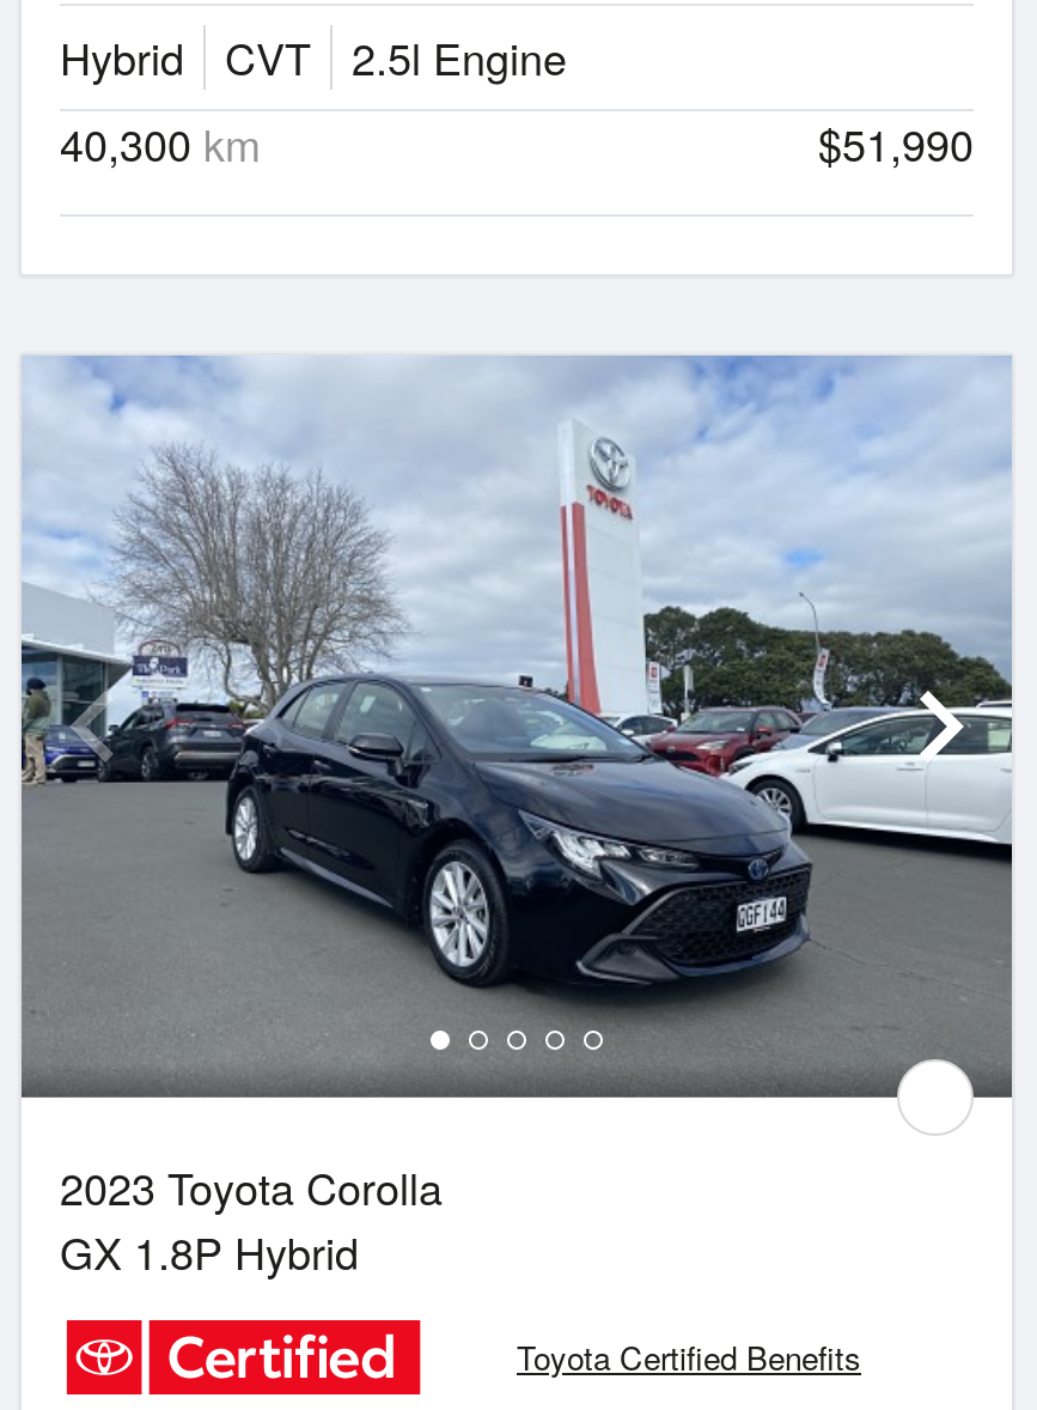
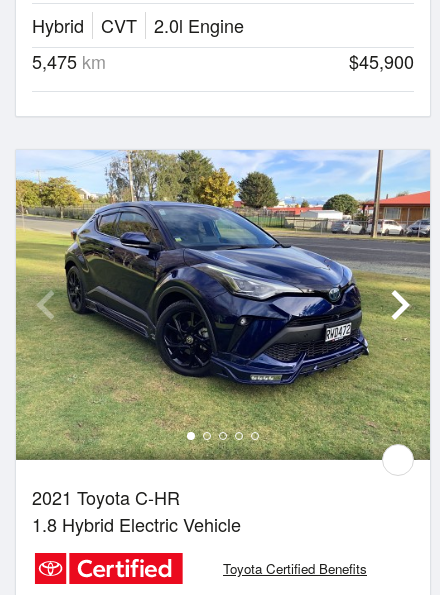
- 2.5l Engine
- 40,300 km
- $51,990
+ 2.0l Engine
+ 5,475 km
+ $45,900

- [image]
- 2023 Toyota Corolla
- GX 1.8P Hybrid
+ [image]
+ 2021 Toyota C-HR
+ 1.8 Hybrid Electric Vehicle
